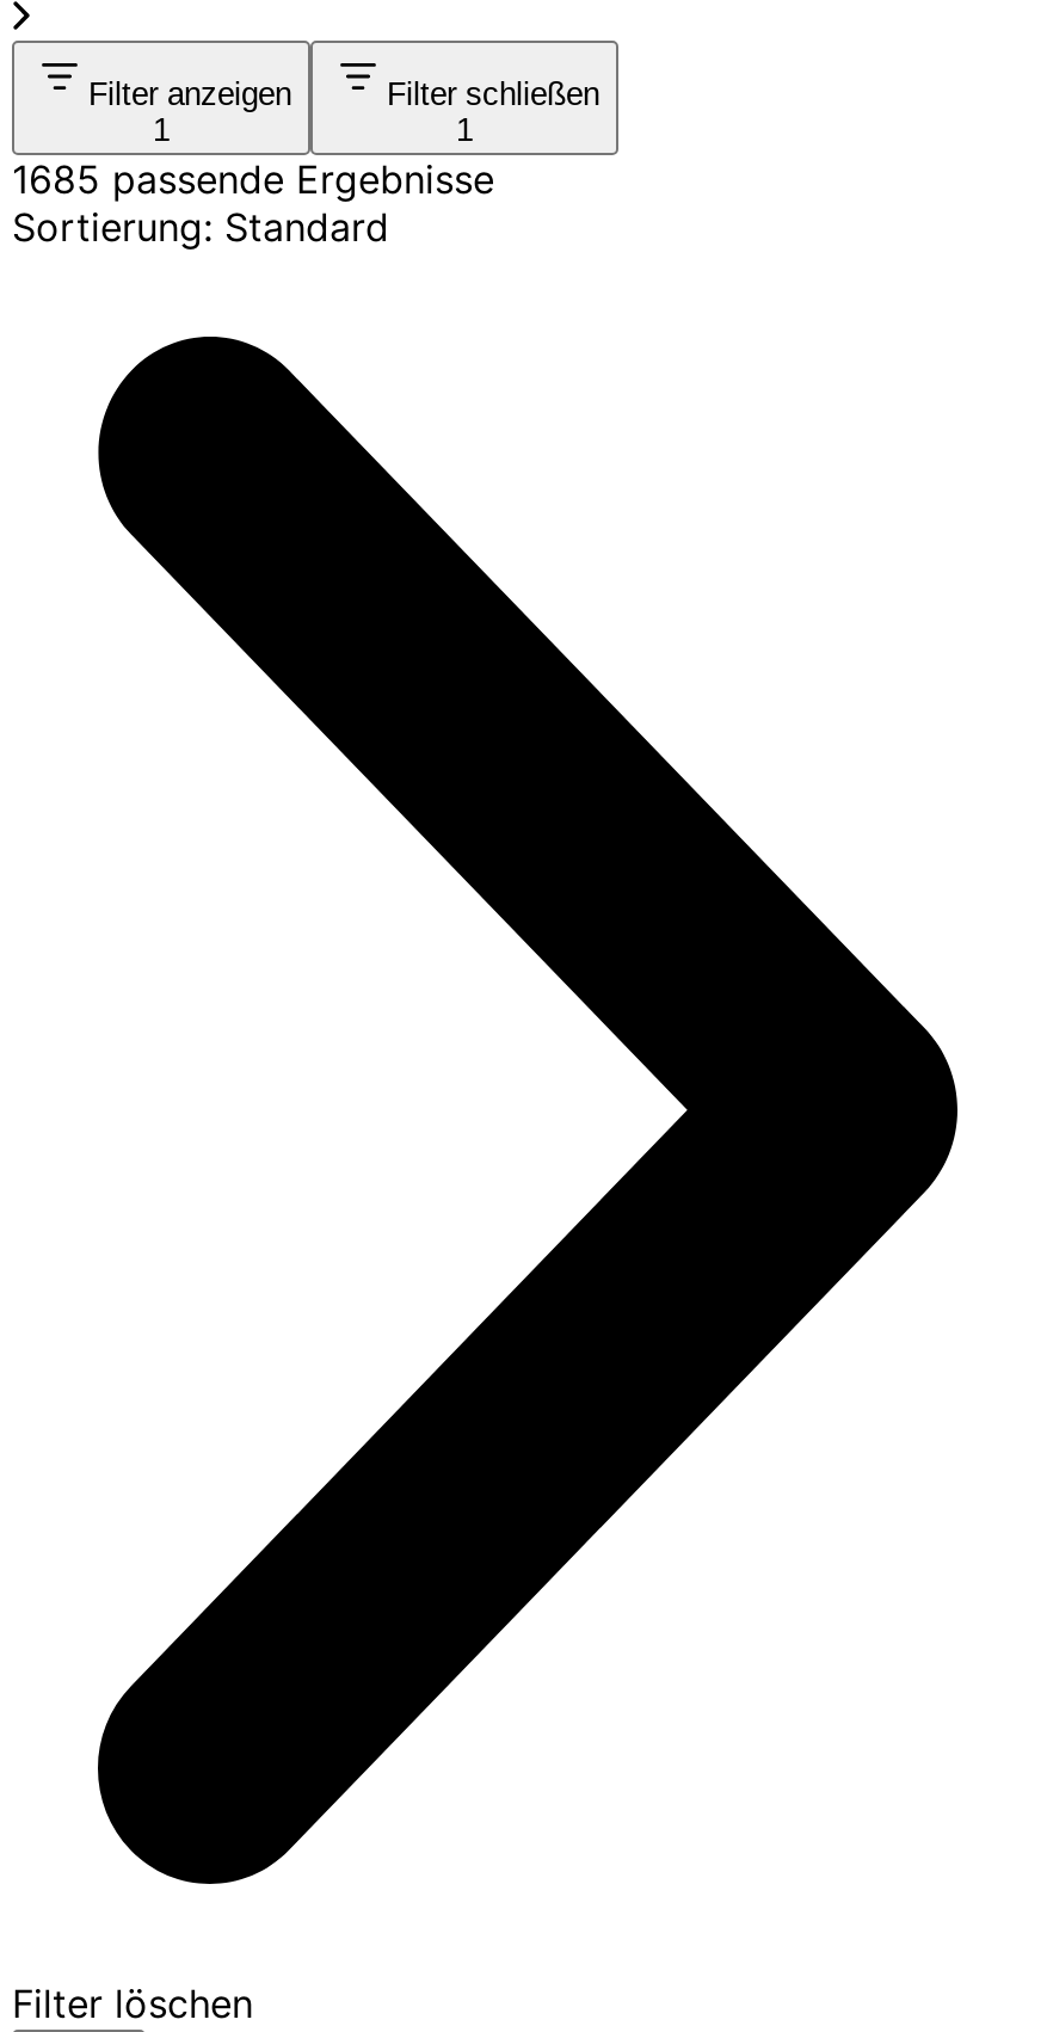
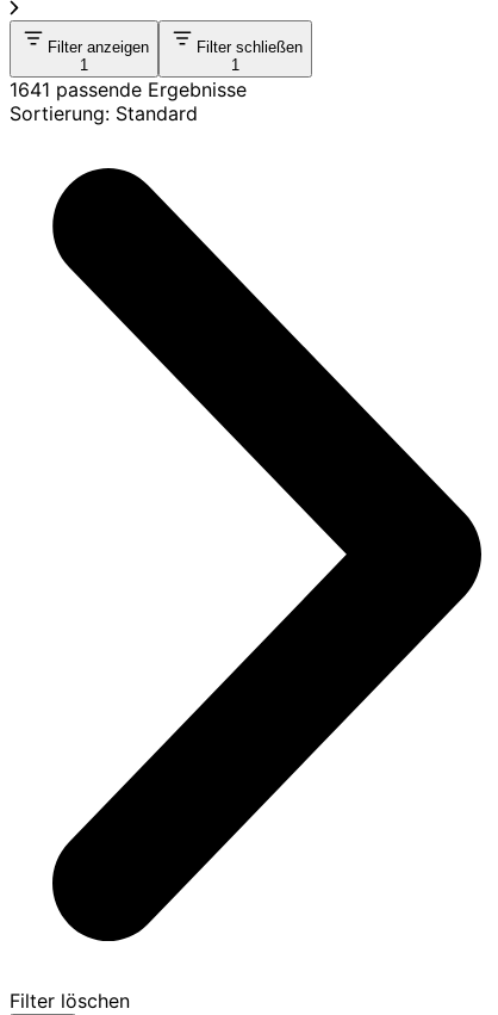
- 1685 passende Ergebnisse
+ 1641 passende Ergebnisse
